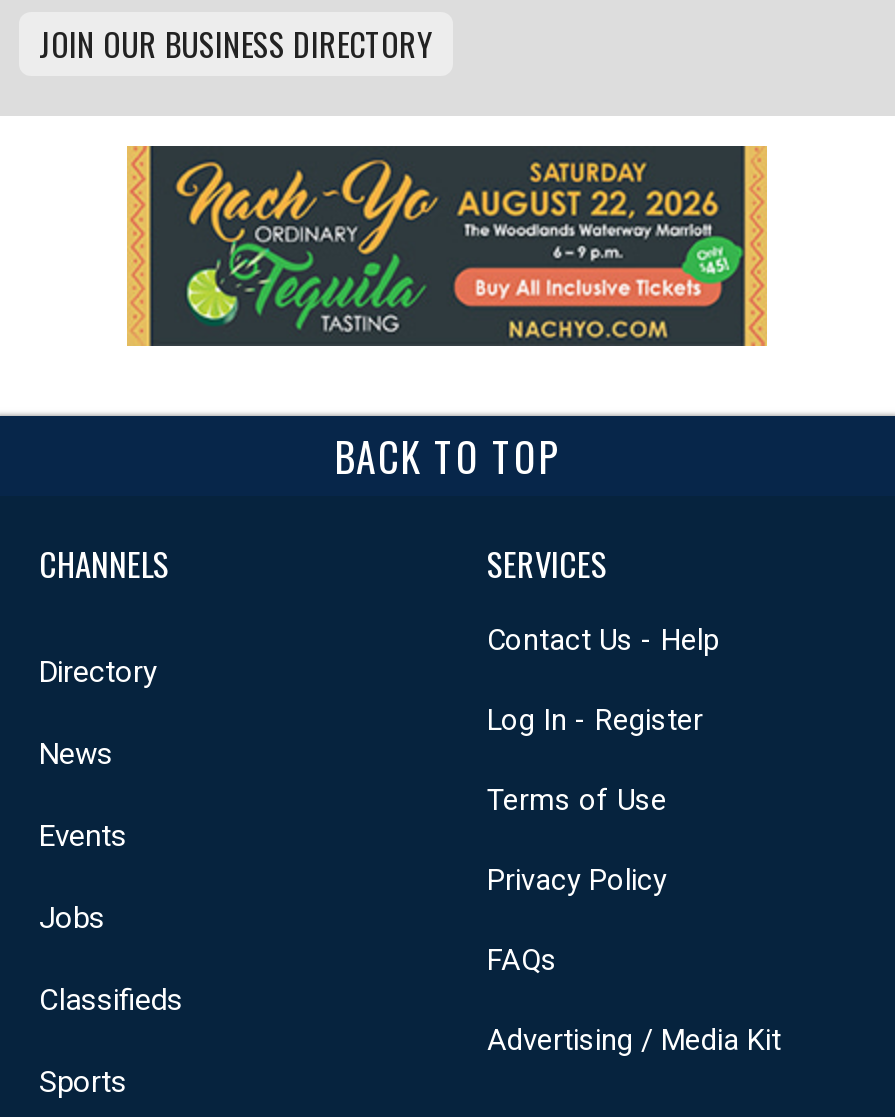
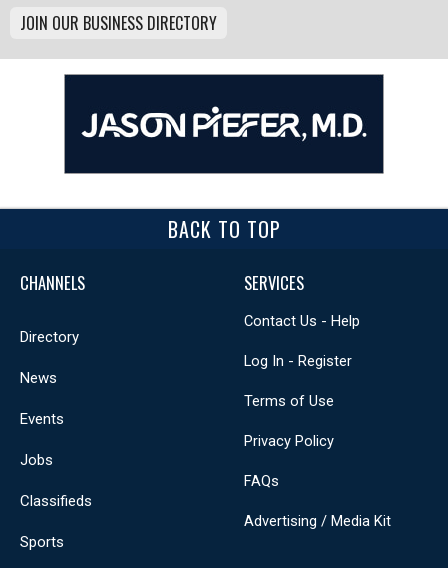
- [image]
+ [image]
